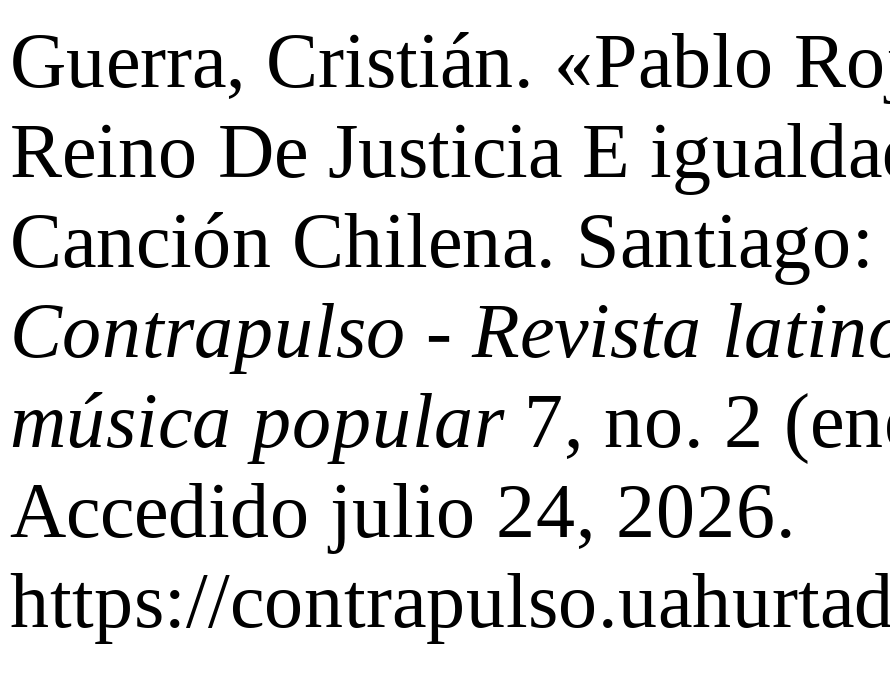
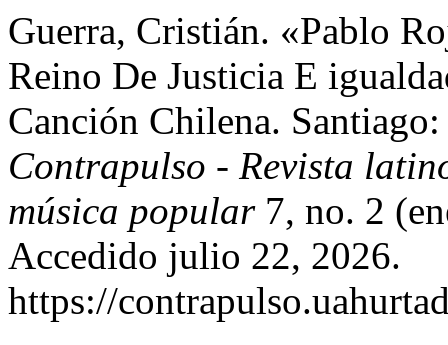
- Accedido julio 24, 2026.
+ Accedido julio 22, 2026.
